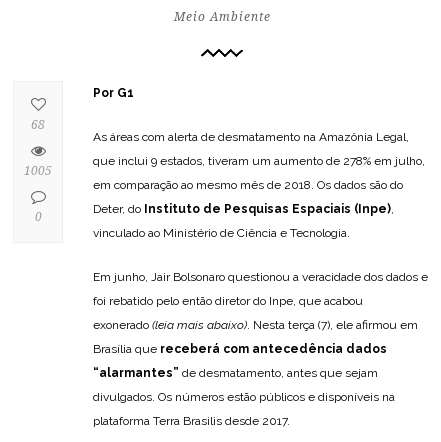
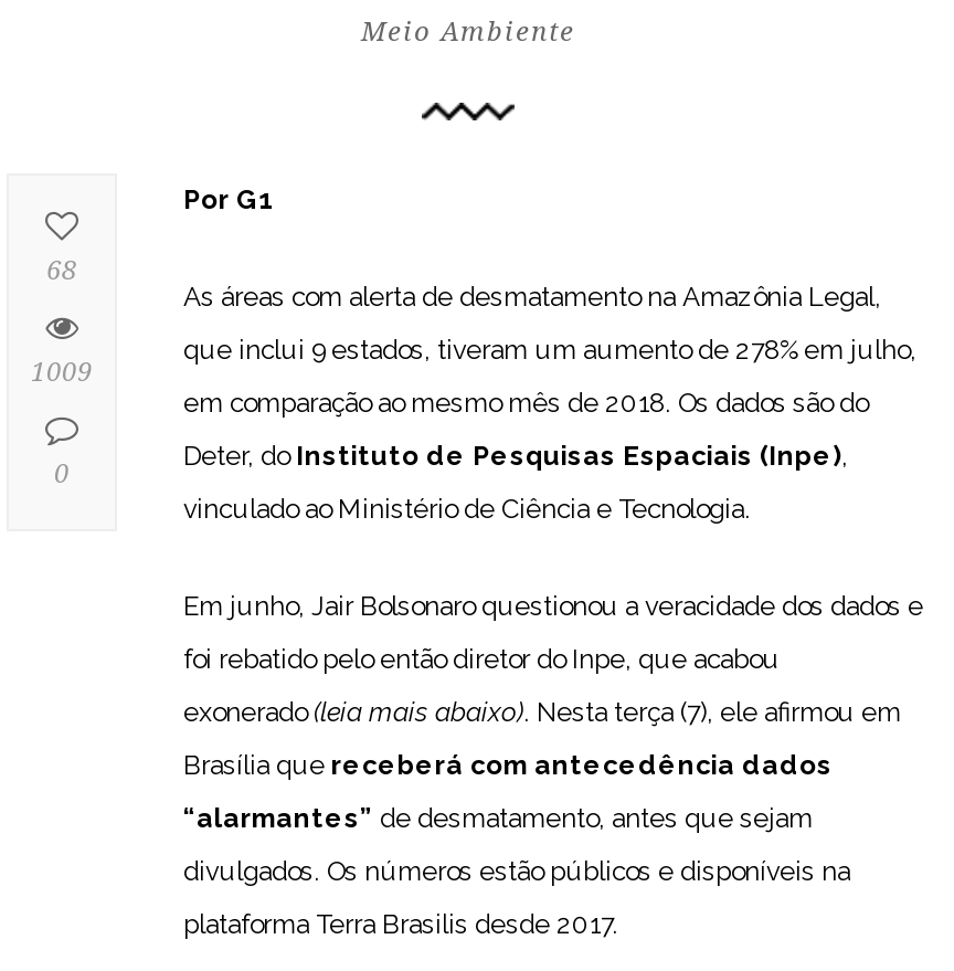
- 1005
+ 1009
